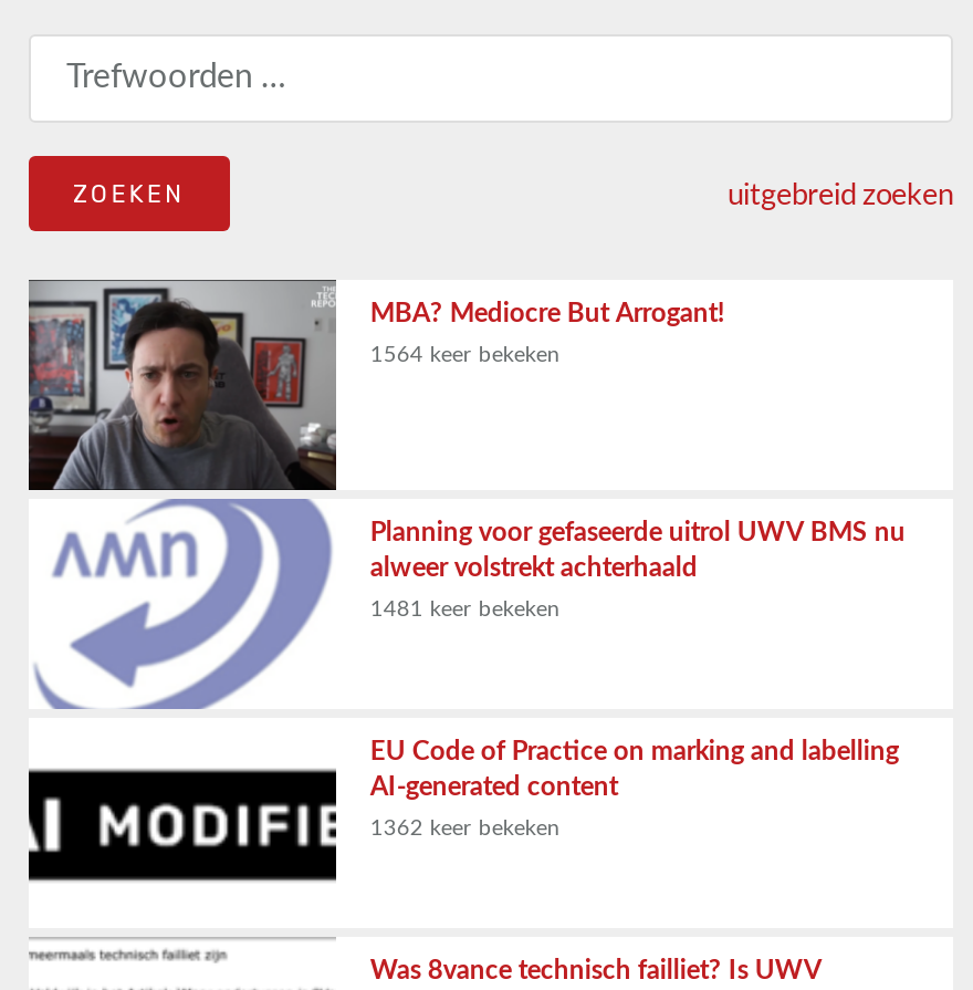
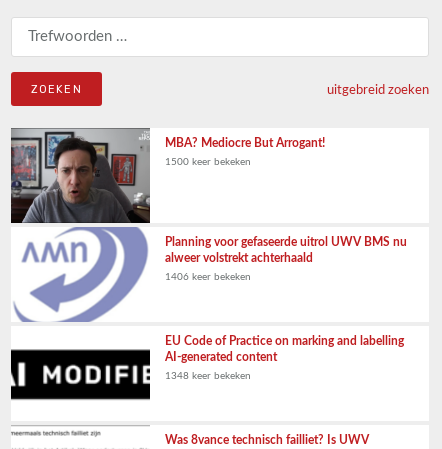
- 1564 keer bekeken
+ 1500 keer bekeken

- 1481 keer bekeken
+ 1406 keer bekeken

- 1362 keer bekeken
+ 1348 keer bekeken
